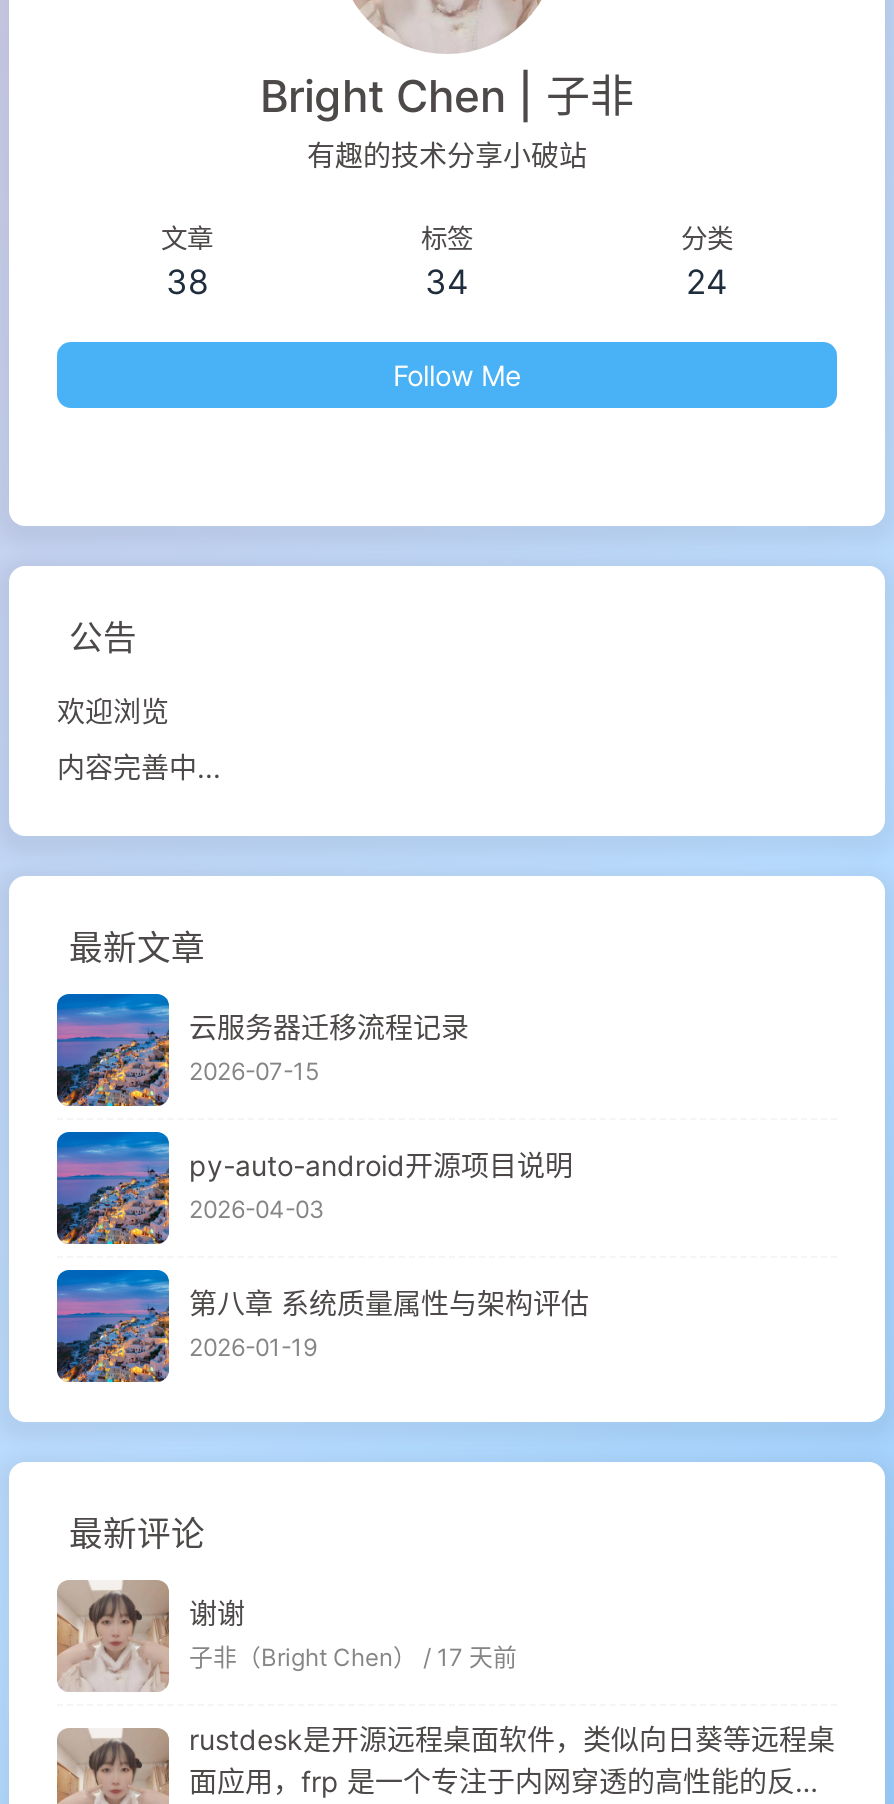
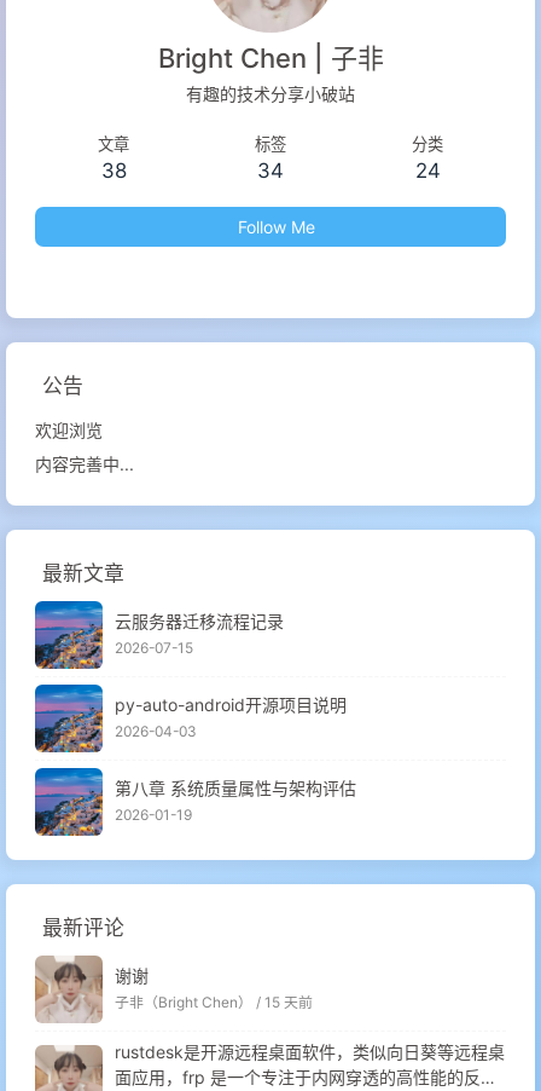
- 子非（Bright Chen） / 17 天前
+ 子非（Bright Chen） / 15 天前
